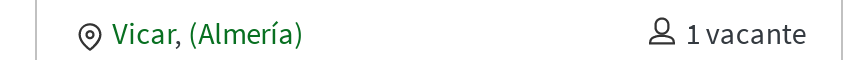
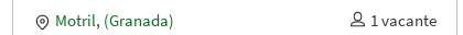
- Vicar, (Almería)
+ Motril, (Granada)
